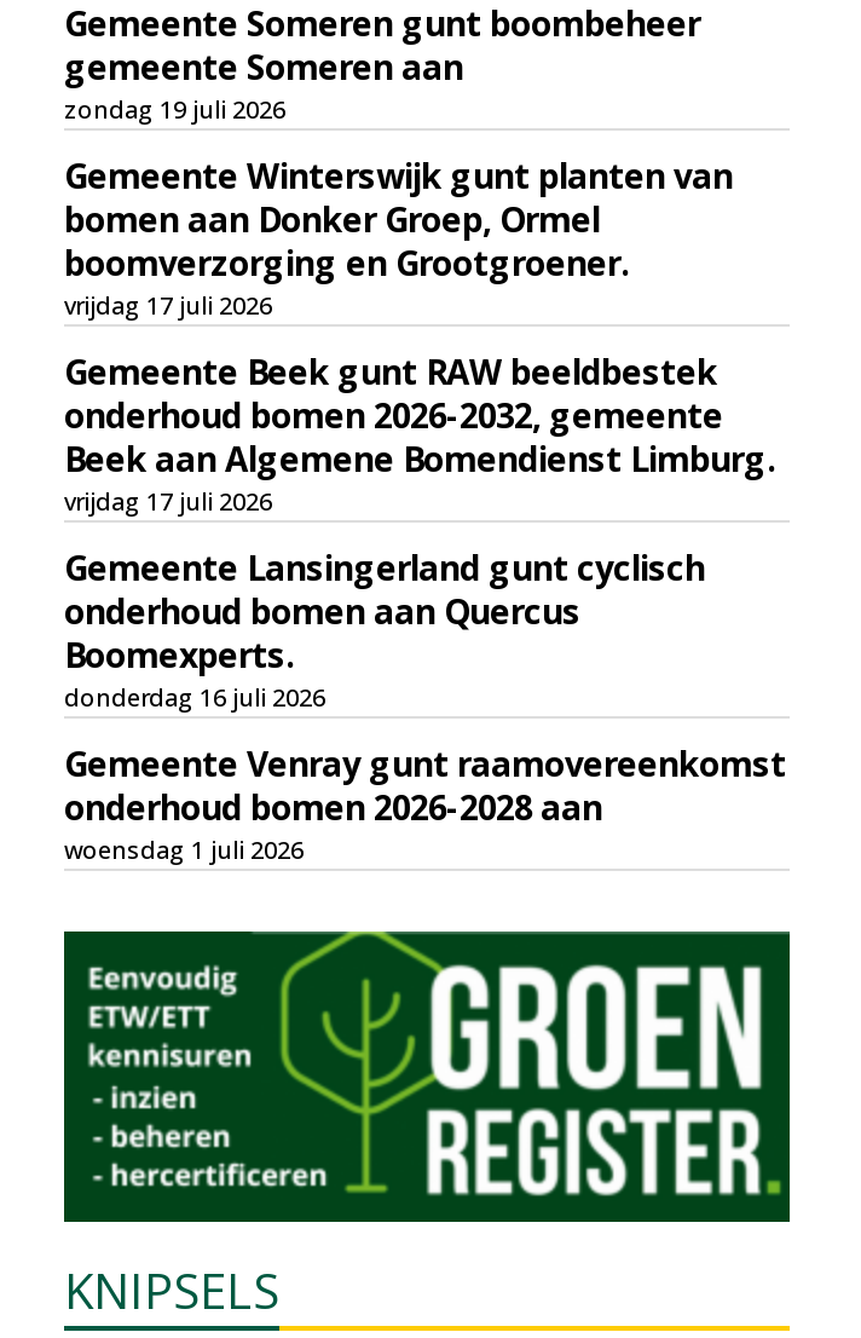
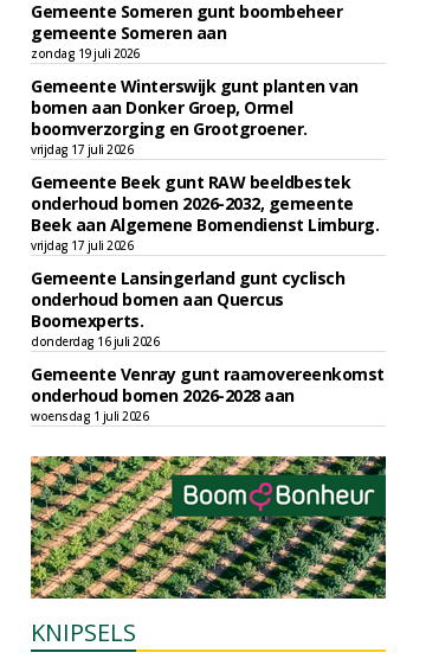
- [image]
+ [image]
